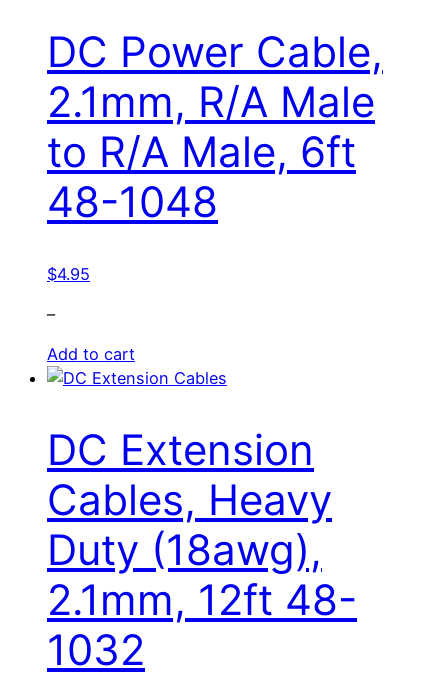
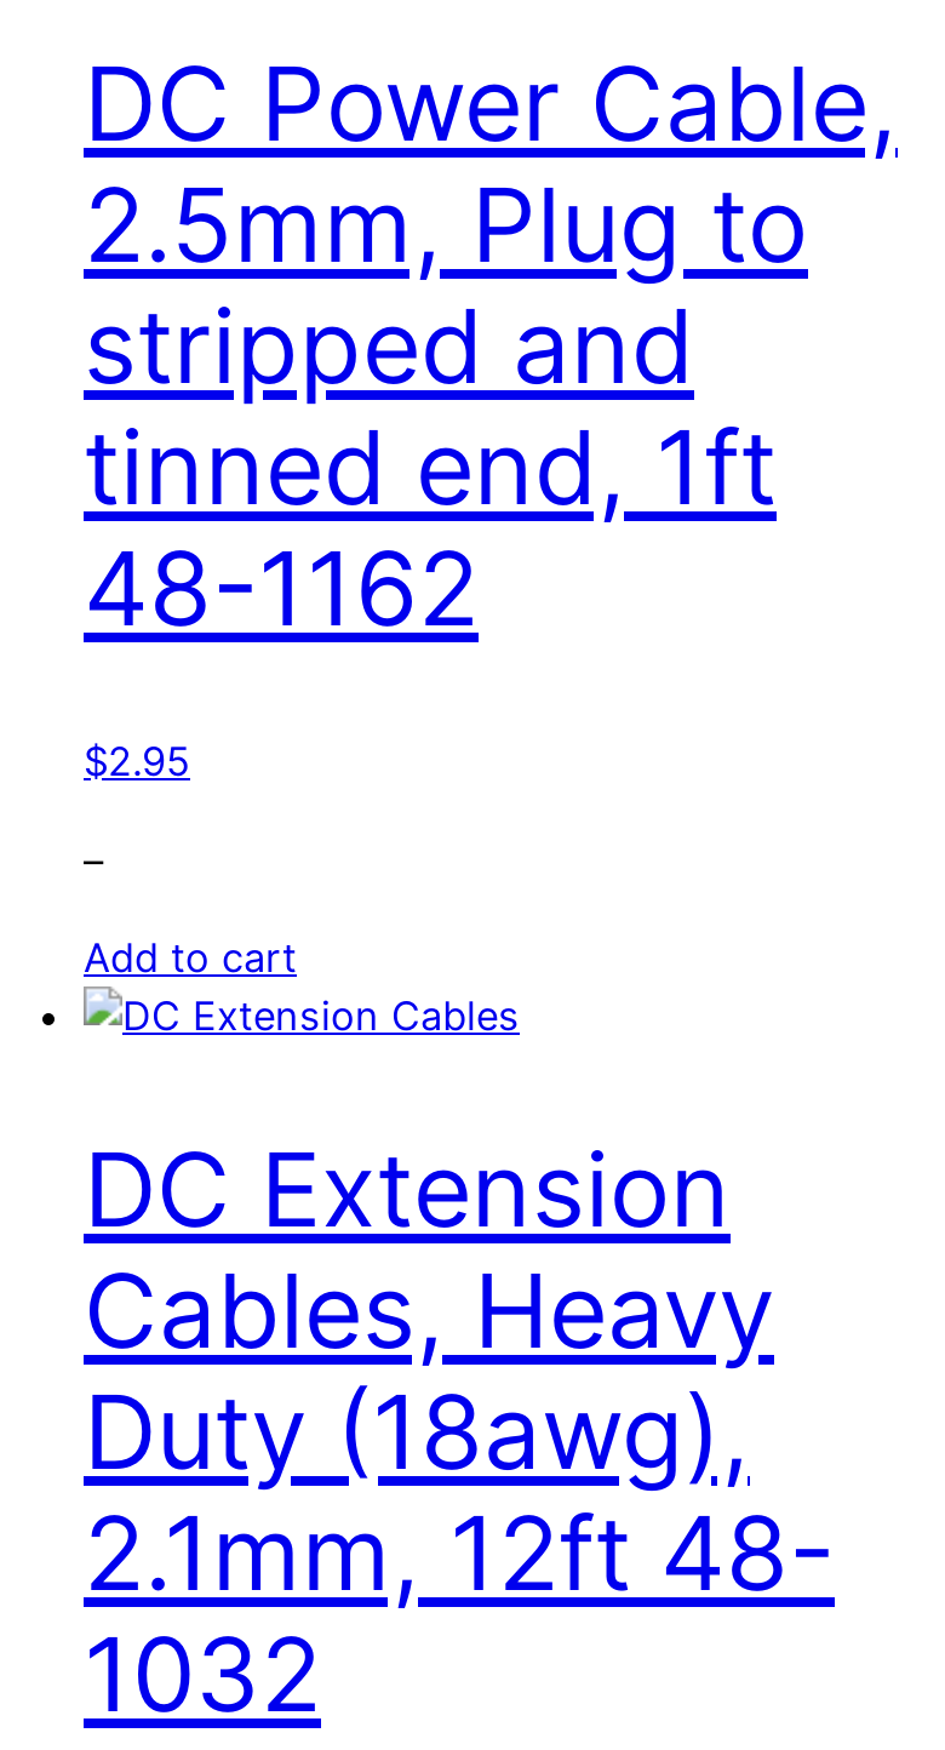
- 2.1mm, R/A Male
- to R/A Male, 6ft
- 48-1048
+ 2.5mm, Plug to
+ stripped and
+ tinned end, 1ft
+ 48-1162

- $4.95
+ $2.95
